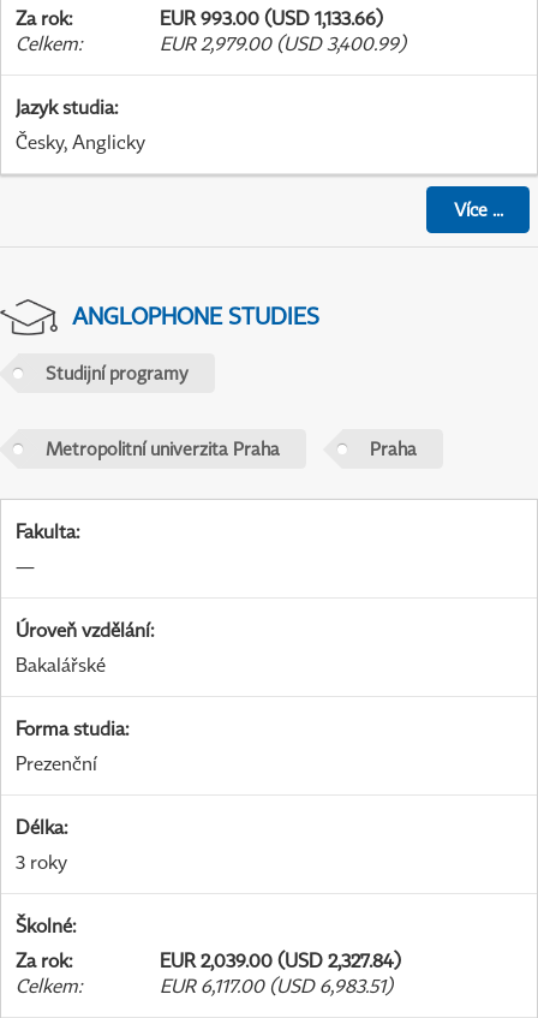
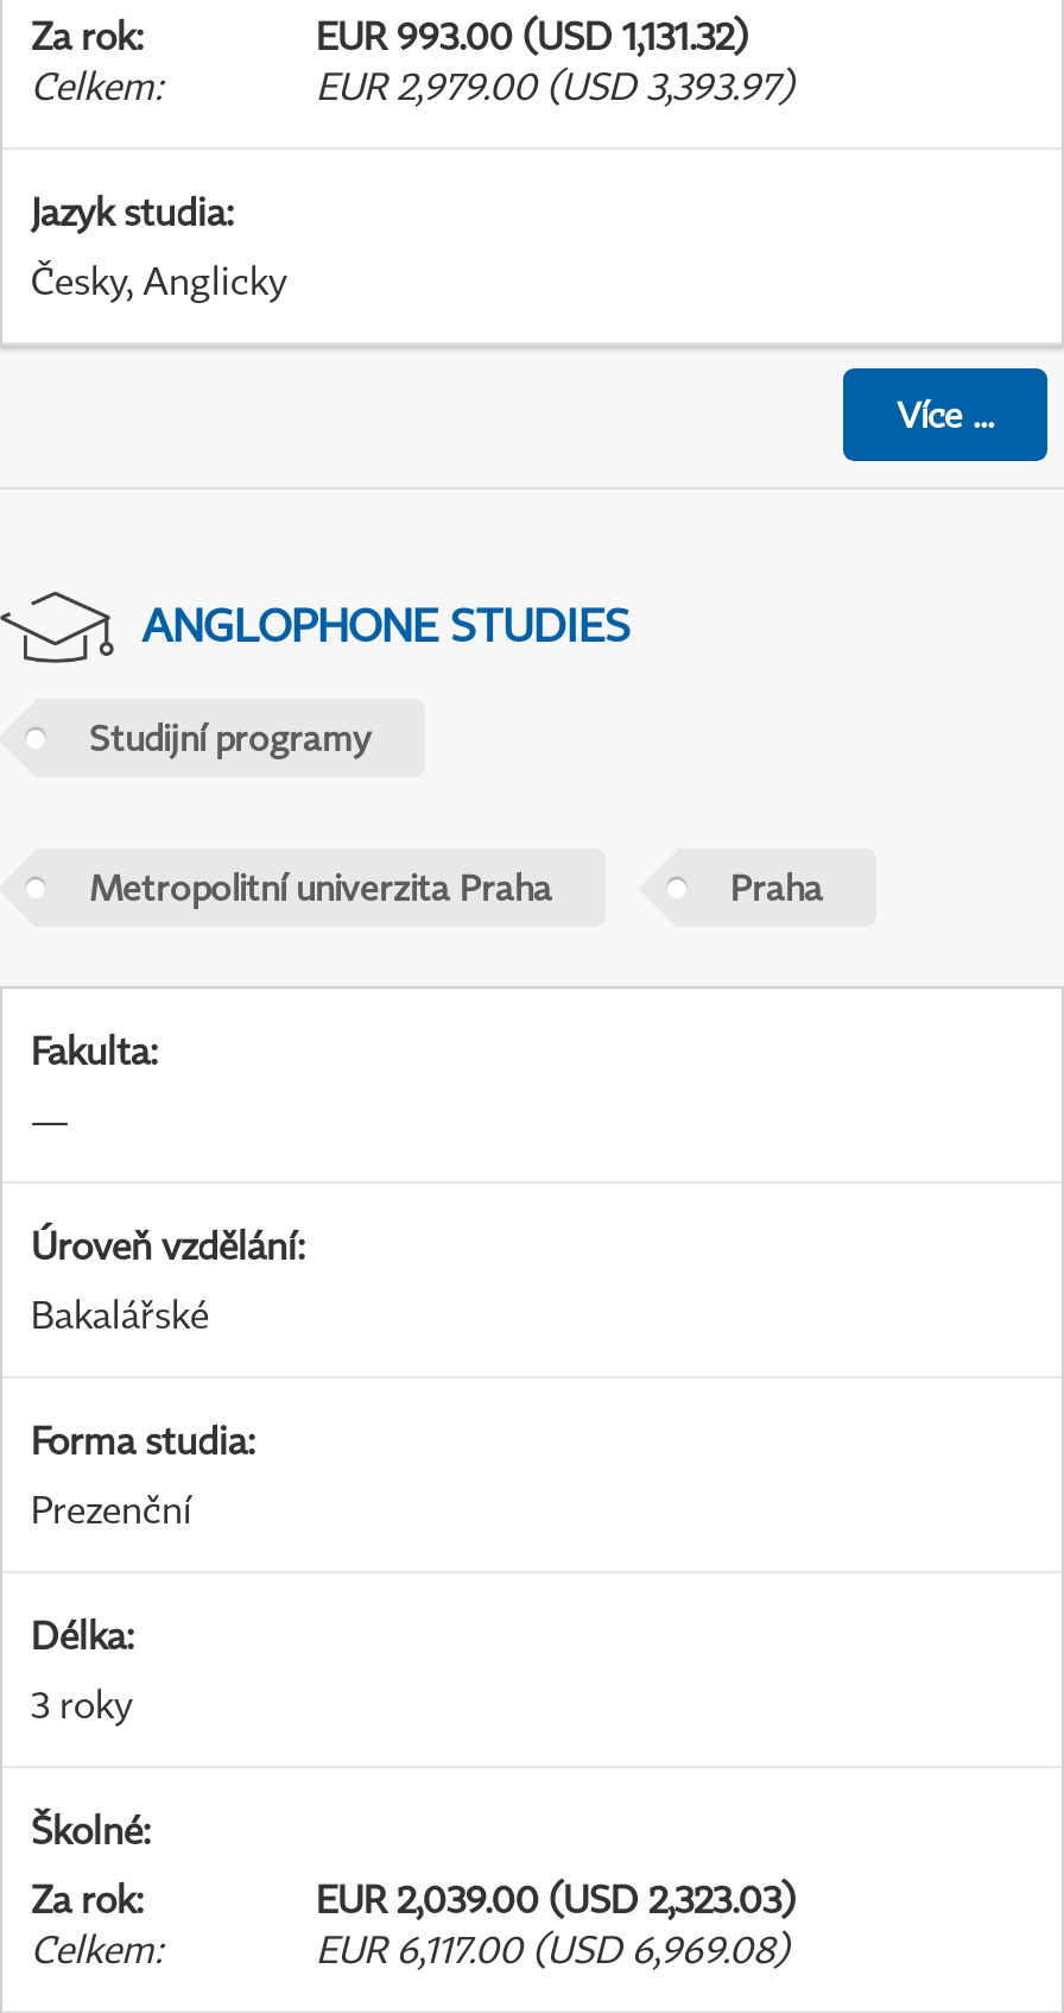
- EUR 993.00 (USD 1,133.66)
+ EUR 993.00 (USD 1,131.32)

- EUR 2,979.00 (USD 3,400.99)
+ EUR 2,979.00 (USD 3,393.97)

- EUR 2,039.00 (USD 2,327.84)
+ EUR 2,039.00 (USD 2,323.03)

- EUR 6,117.00 (USD 6,983.51)
+ EUR 6,117.00 (USD 6,969.08)
